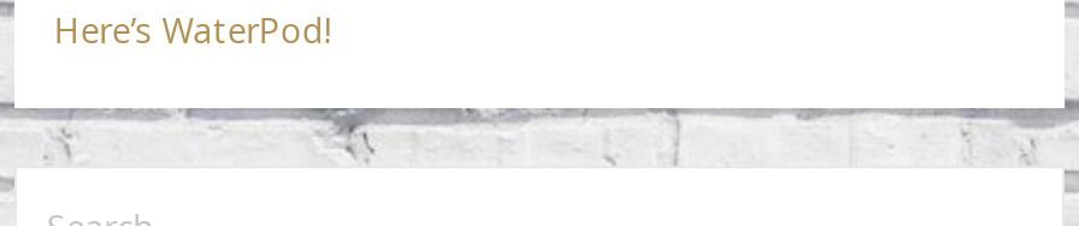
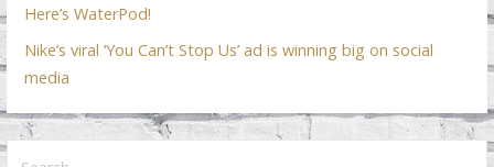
+ Nike’s viral ‘You Can’t Stop Us’ ad is winning big on social
+ media
